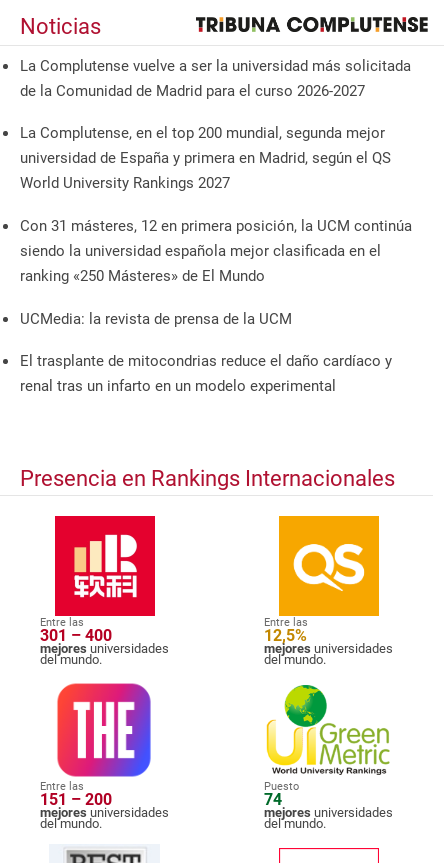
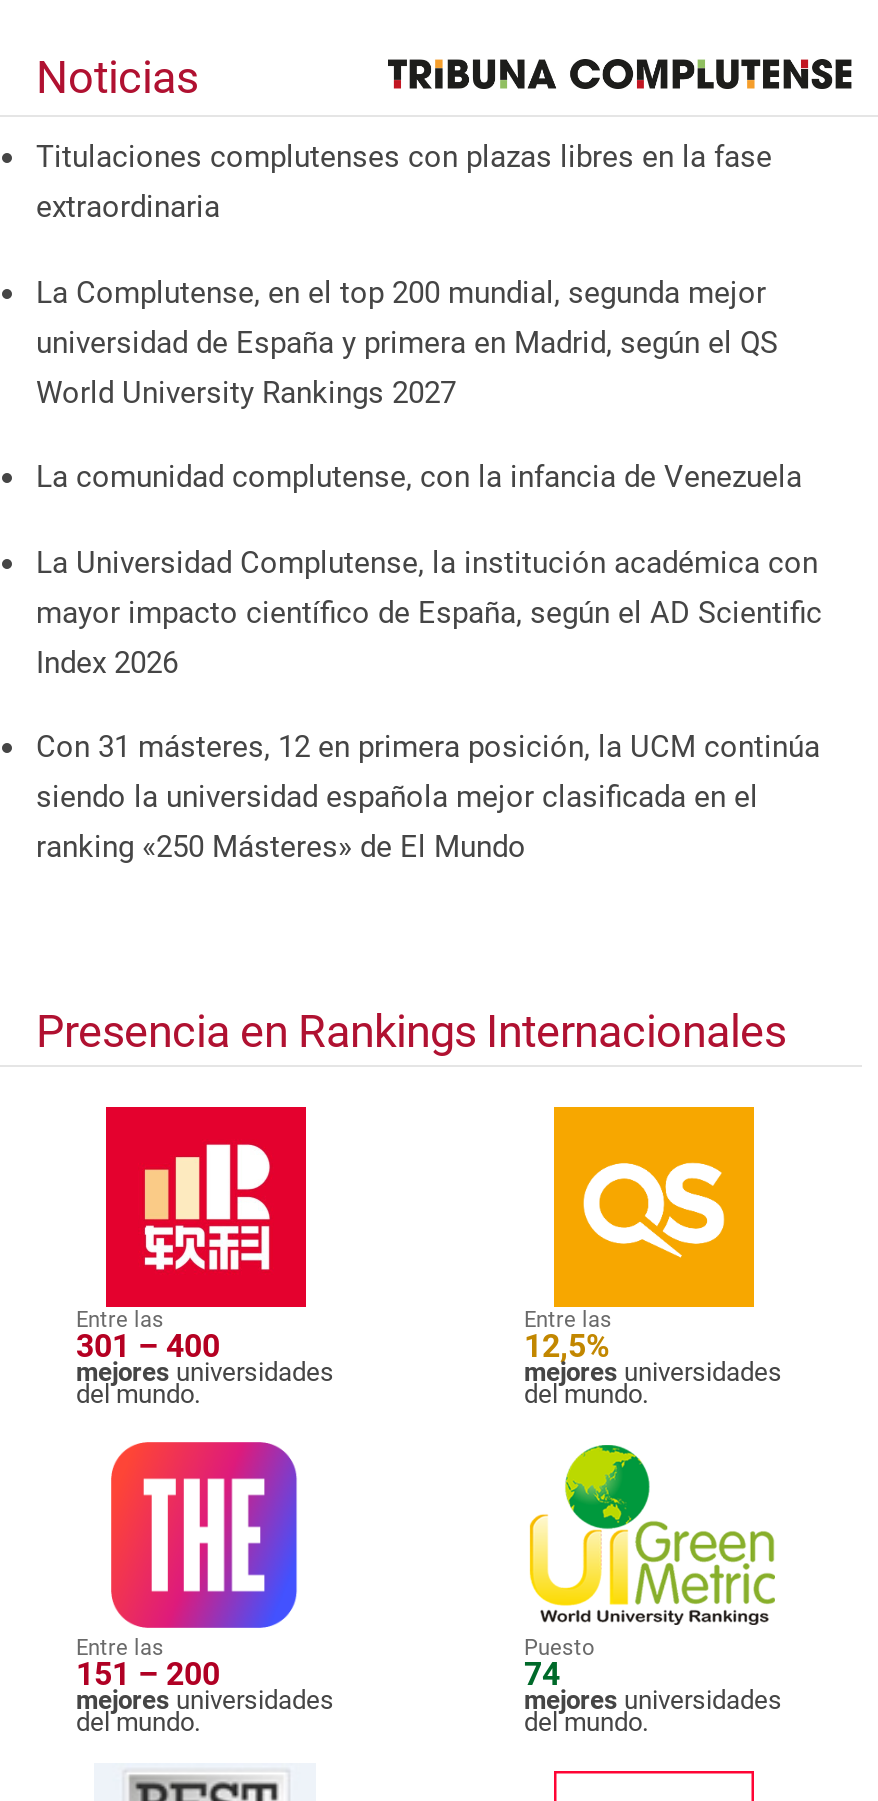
- La Complutense vuelve a ser la universidad más solicitada
- de la Comunidad de Madrid para el curso 2026-2027
+ Titulaciones complutenses con plazas libres en la fase
+ extraordinaria

+ La comunidad complutense, con la infancia de Venezuela
+ La Universidad Complutense, la institución académica con
+ mayor impacto científico de España, según el AD Scientific
+ Index 2026

moved down: Con 31 másteres, 12 en primera posición, la UCM continúa | siendo la universidad española mejor clasificada en el | ranking «250 Másteres» de El Mundo

- UCMedia: la revista de prensa de la UCM
- El trasplante de mitocondrias reduce el daño cardíaco y
- renal tras un infarto en un modelo experimental
